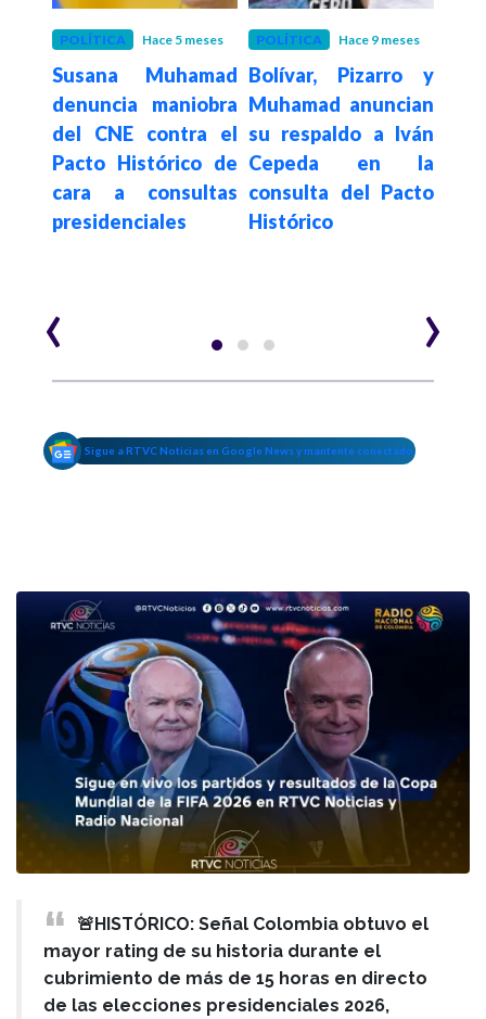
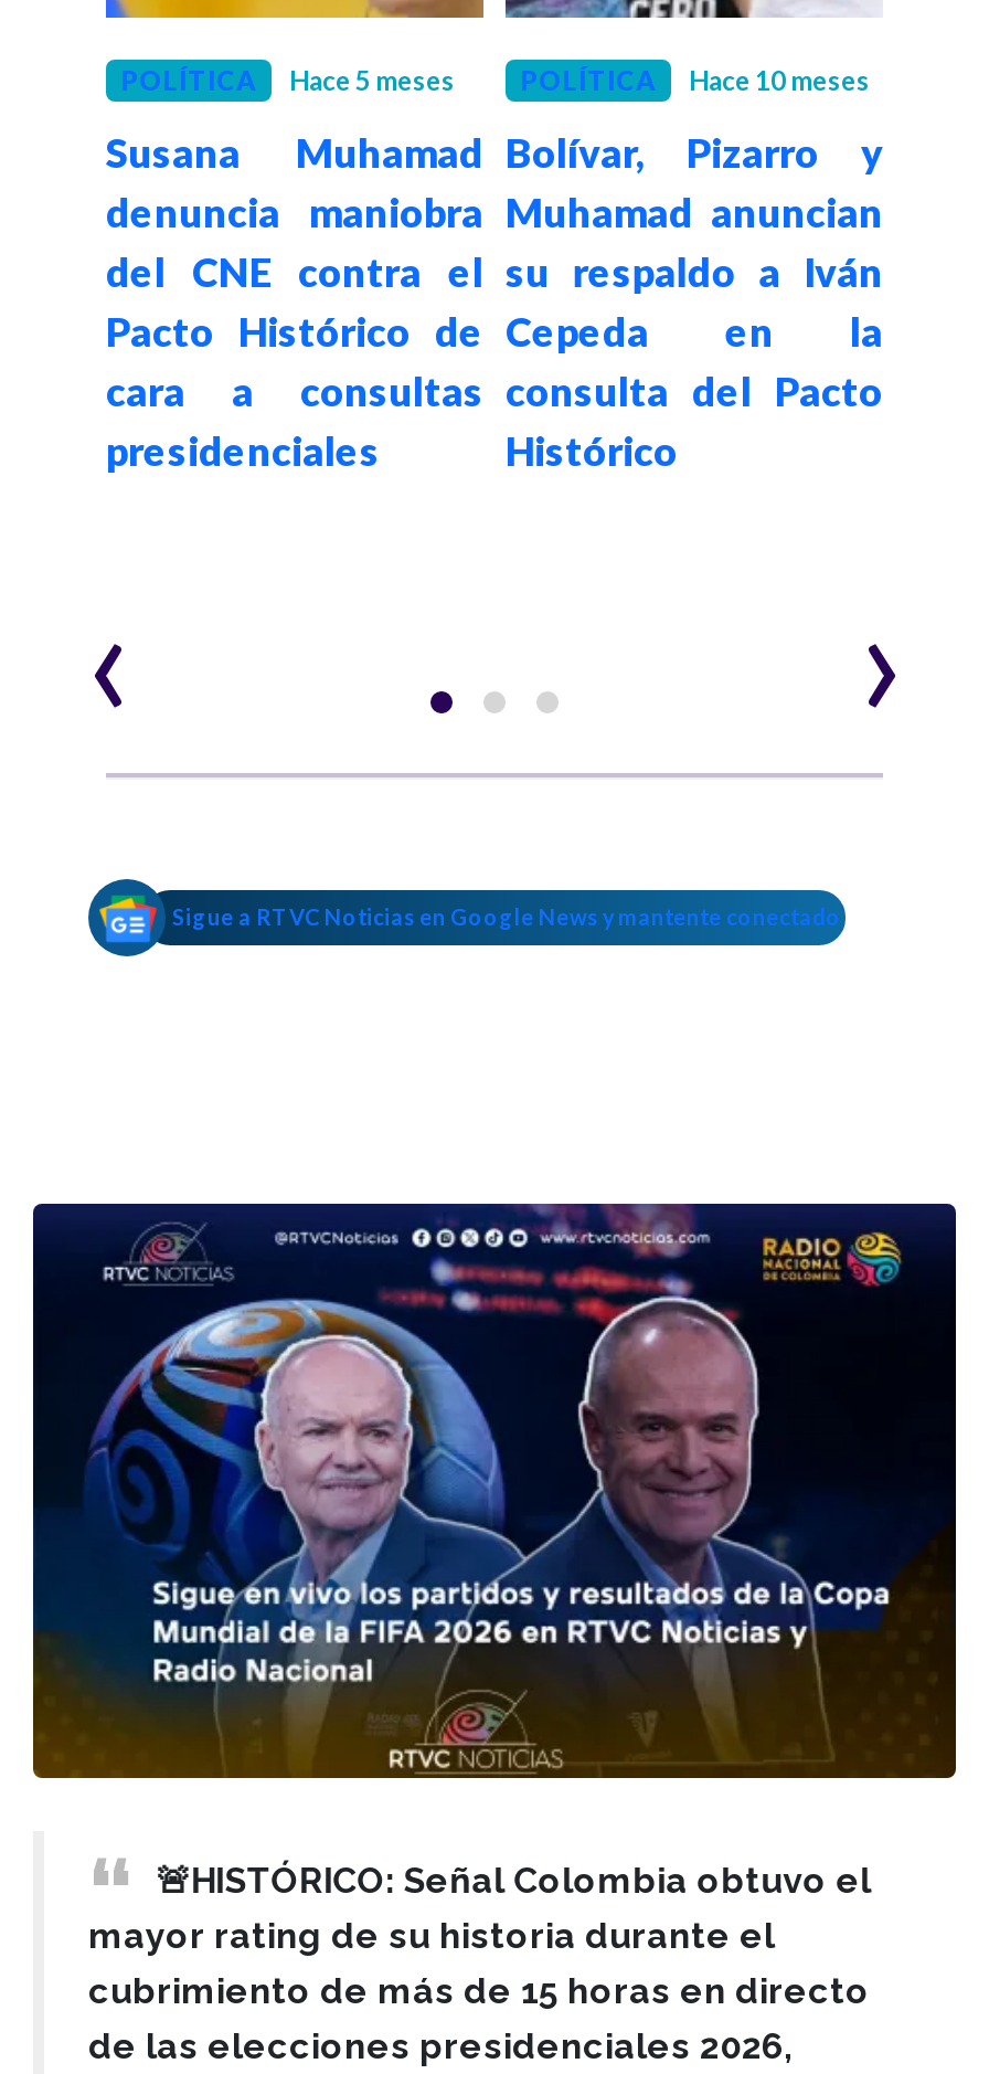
- Hace 9 meses
+ Hace 10 meses
